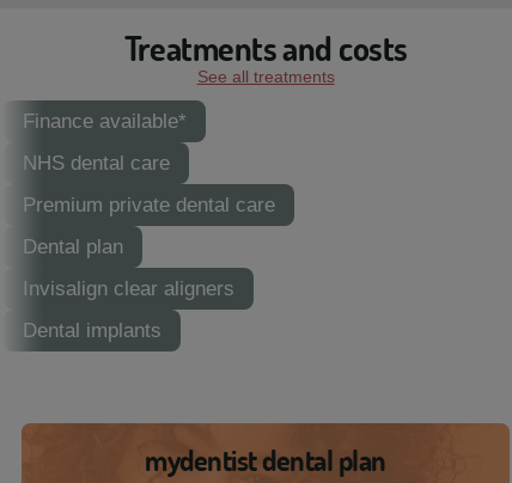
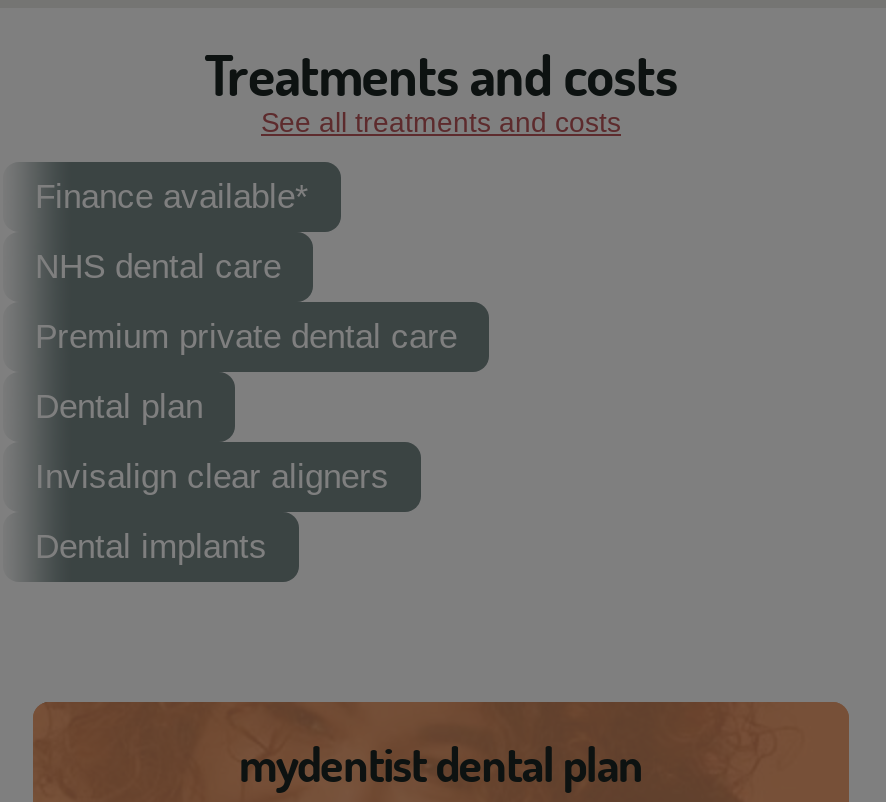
- See all treatments
+ See all treatments and costs
